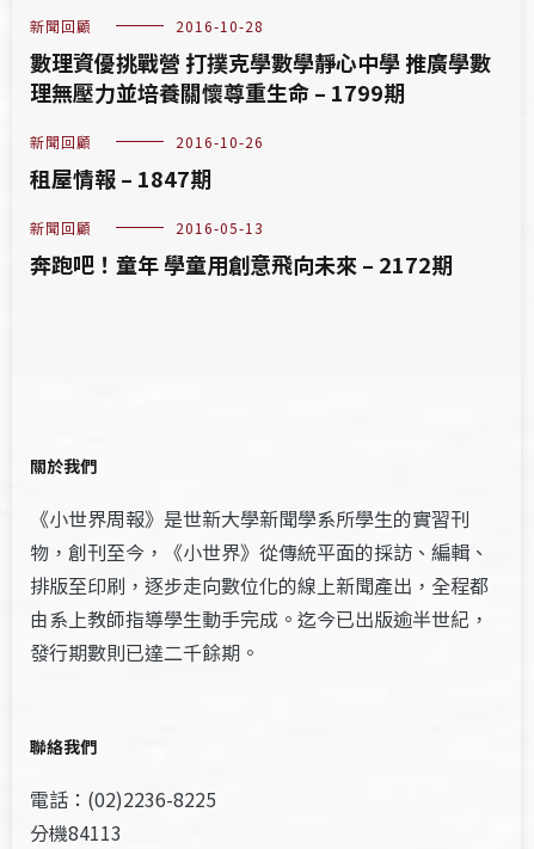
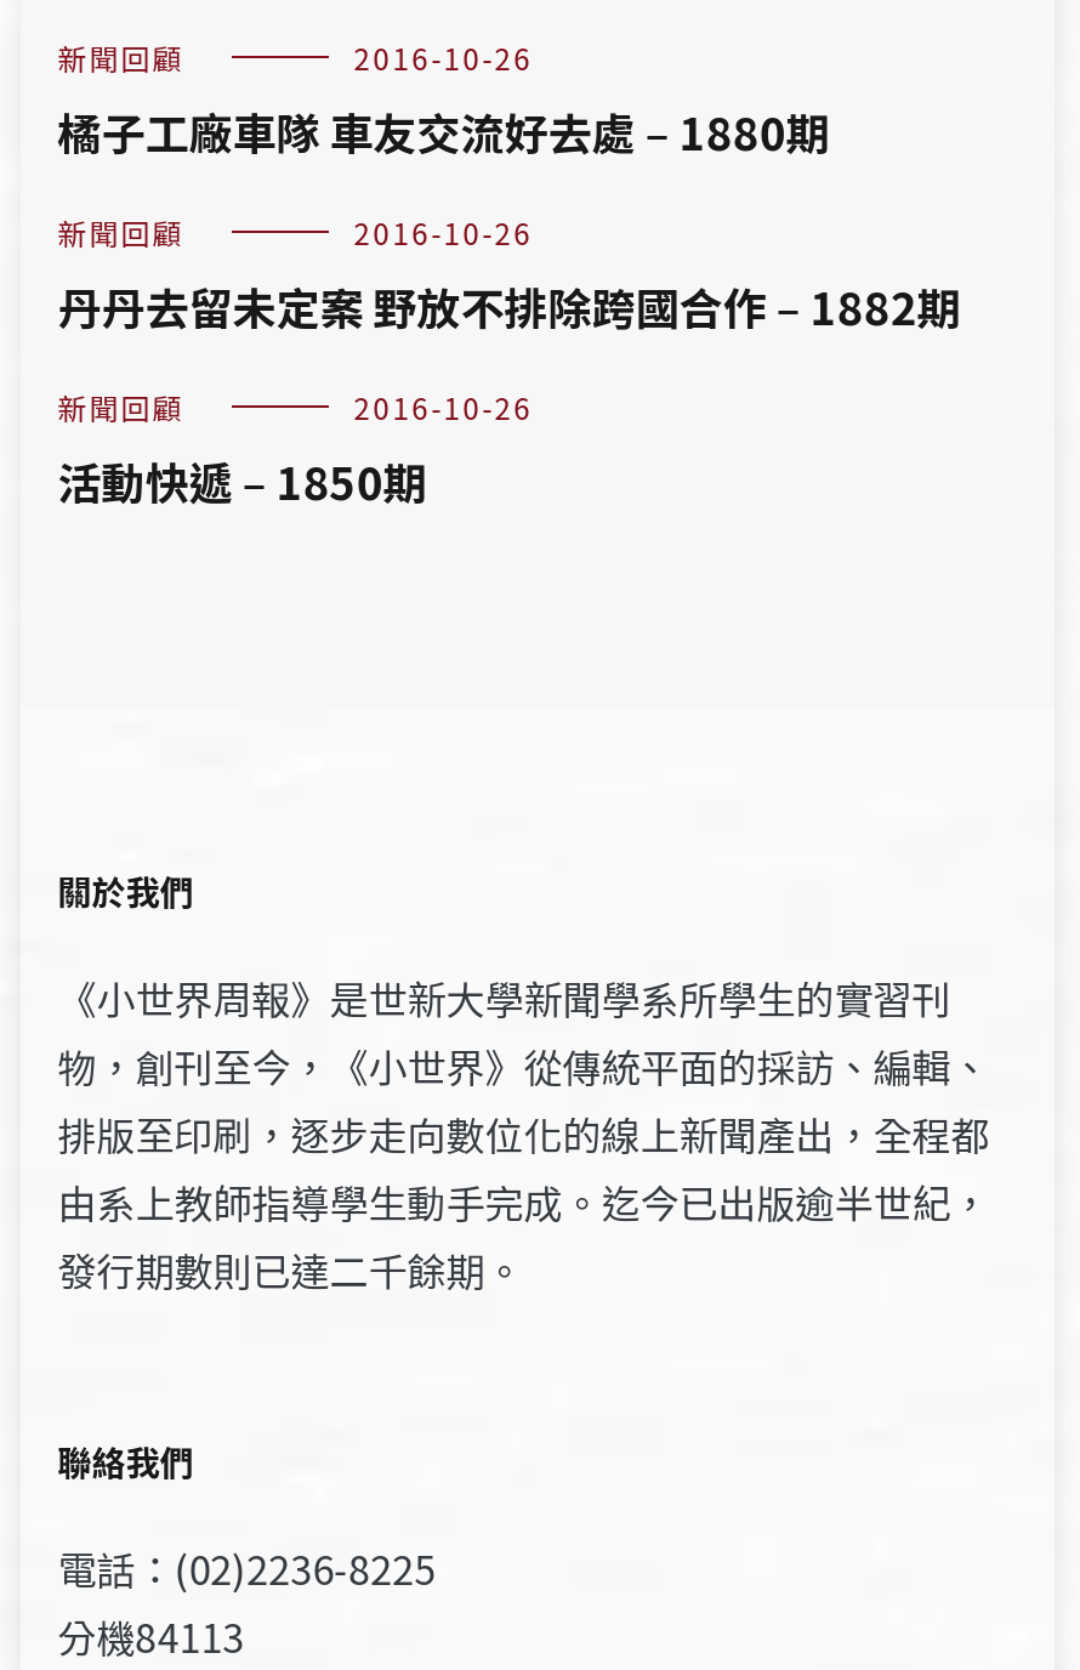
- 2016-10-28
- 數理資優挑戰營 打撲克學數學靜心中學 推廣學數
- 理無壓力並培養關懷尊重生命 – 1799期
+ 2016-10-26
+ 橘子工廠車隊 車友交流好去處 – 1880期

- 租屋情報 – 1847期
+ 丹丹去留未定案 野放不排除跨國合作 – 1882期

- 2016-05-13
- 奔跑吧！童年 學童用創意飛向未來 – 2172期
+ 2016-10-26
+ 活動快遞 – 1850期
